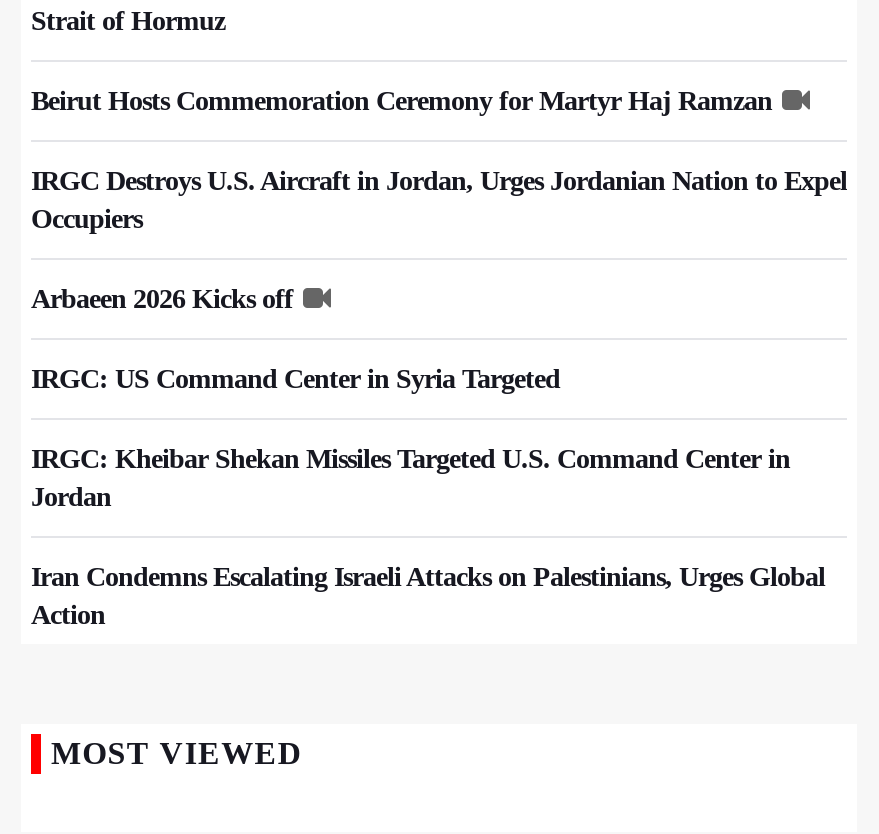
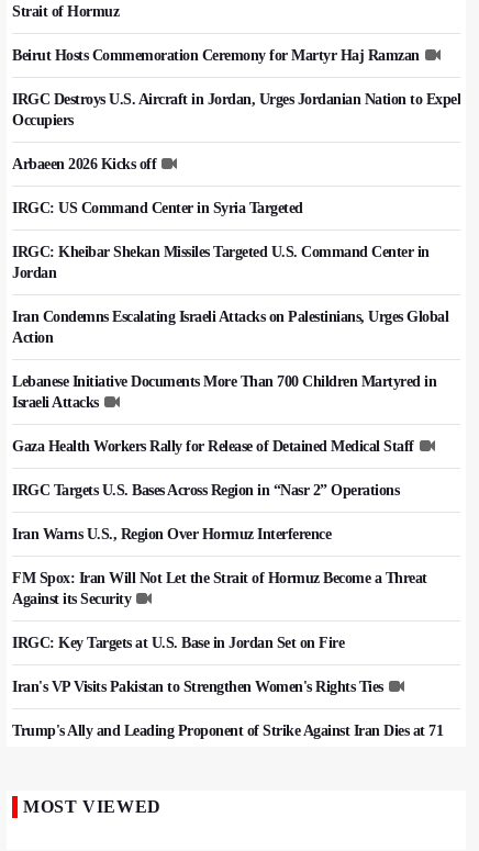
+ Lebanese Initiative Documents More Than 700 Children Martyred in
+ Israeli Attacks
+ Gaza Health Workers Rally for Release of Detained Medical Staff
+ IRGC Targets U.S. Bases Across Region in “Nasr 2” Operations
+ Iran Warns U.S., Region Over Hormuz Interference
+ FM Spox: Iran Will Not Let the Strait of Hormuz Become a Threat
+ Against its Security
+ IRGC: Key Targets at U.S. Base in Jordan Set on Fire
+ Iran's VP Visits Pakistan to Strengthen Women's Rights Ties
+ Trump's Ally and Leading Proponent of Strike Against Iran Dies at 71
